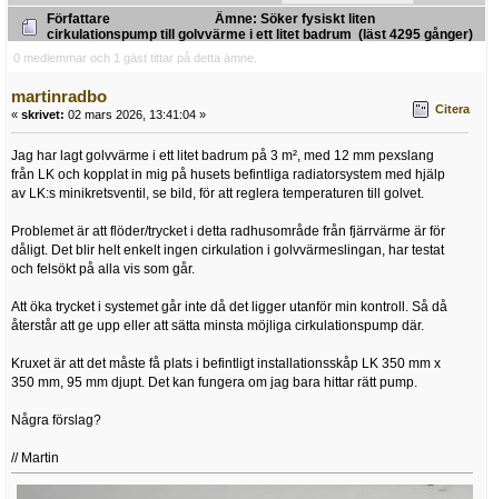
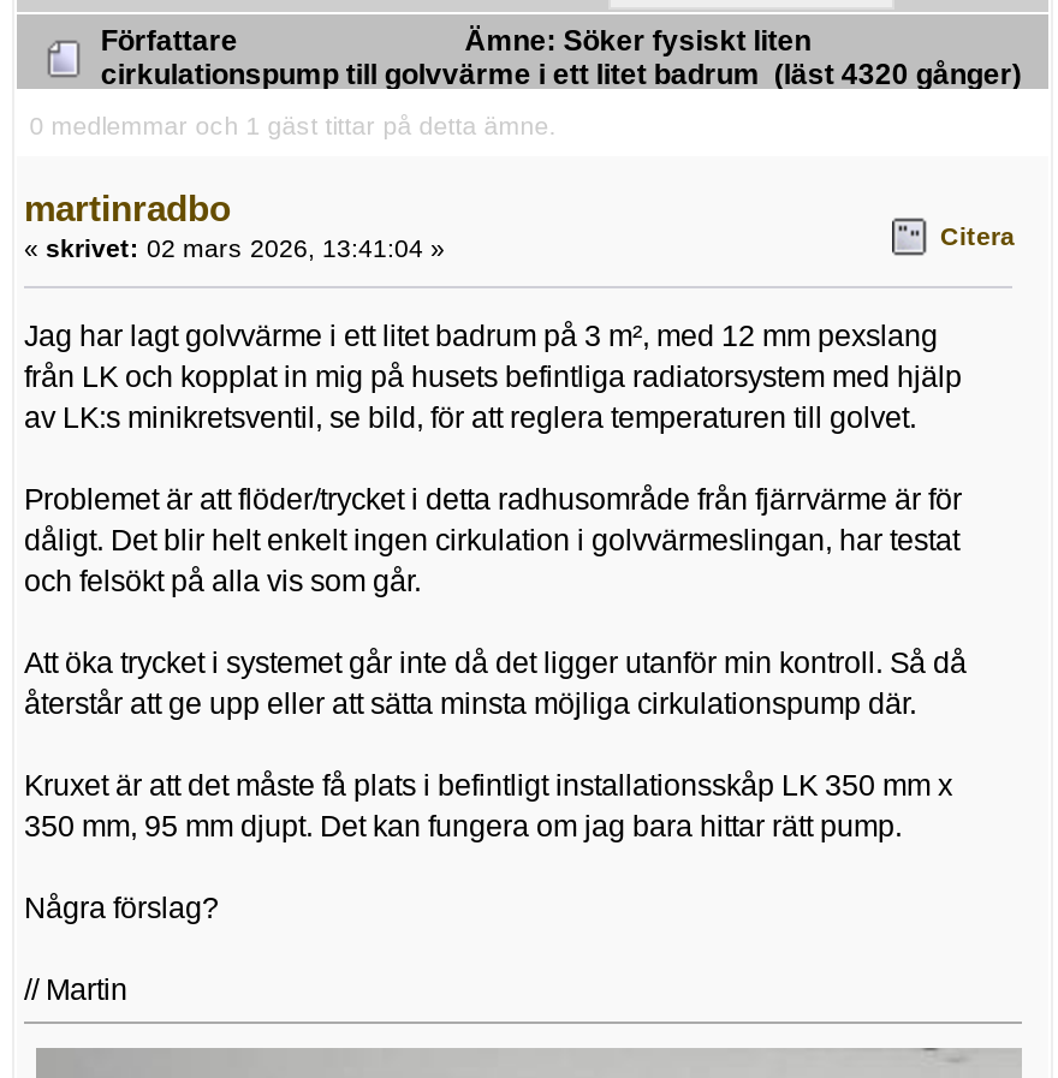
- cirkulationspump till golvvärme i ett litet badrum (läst 4295 gånger)
+ cirkulationspump till golvvärme i ett litet badrum (läst 4320 gånger)
